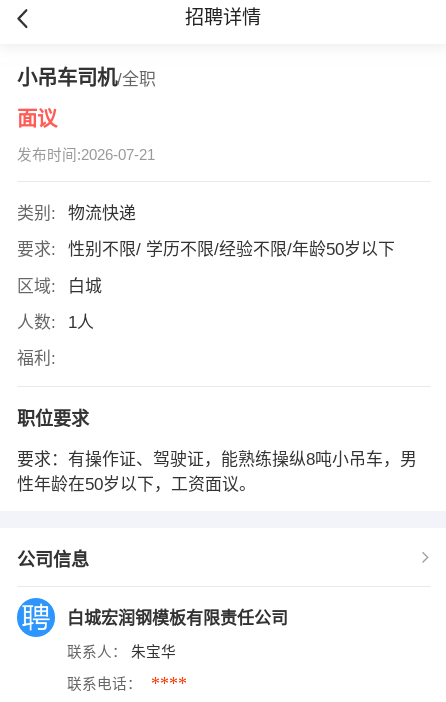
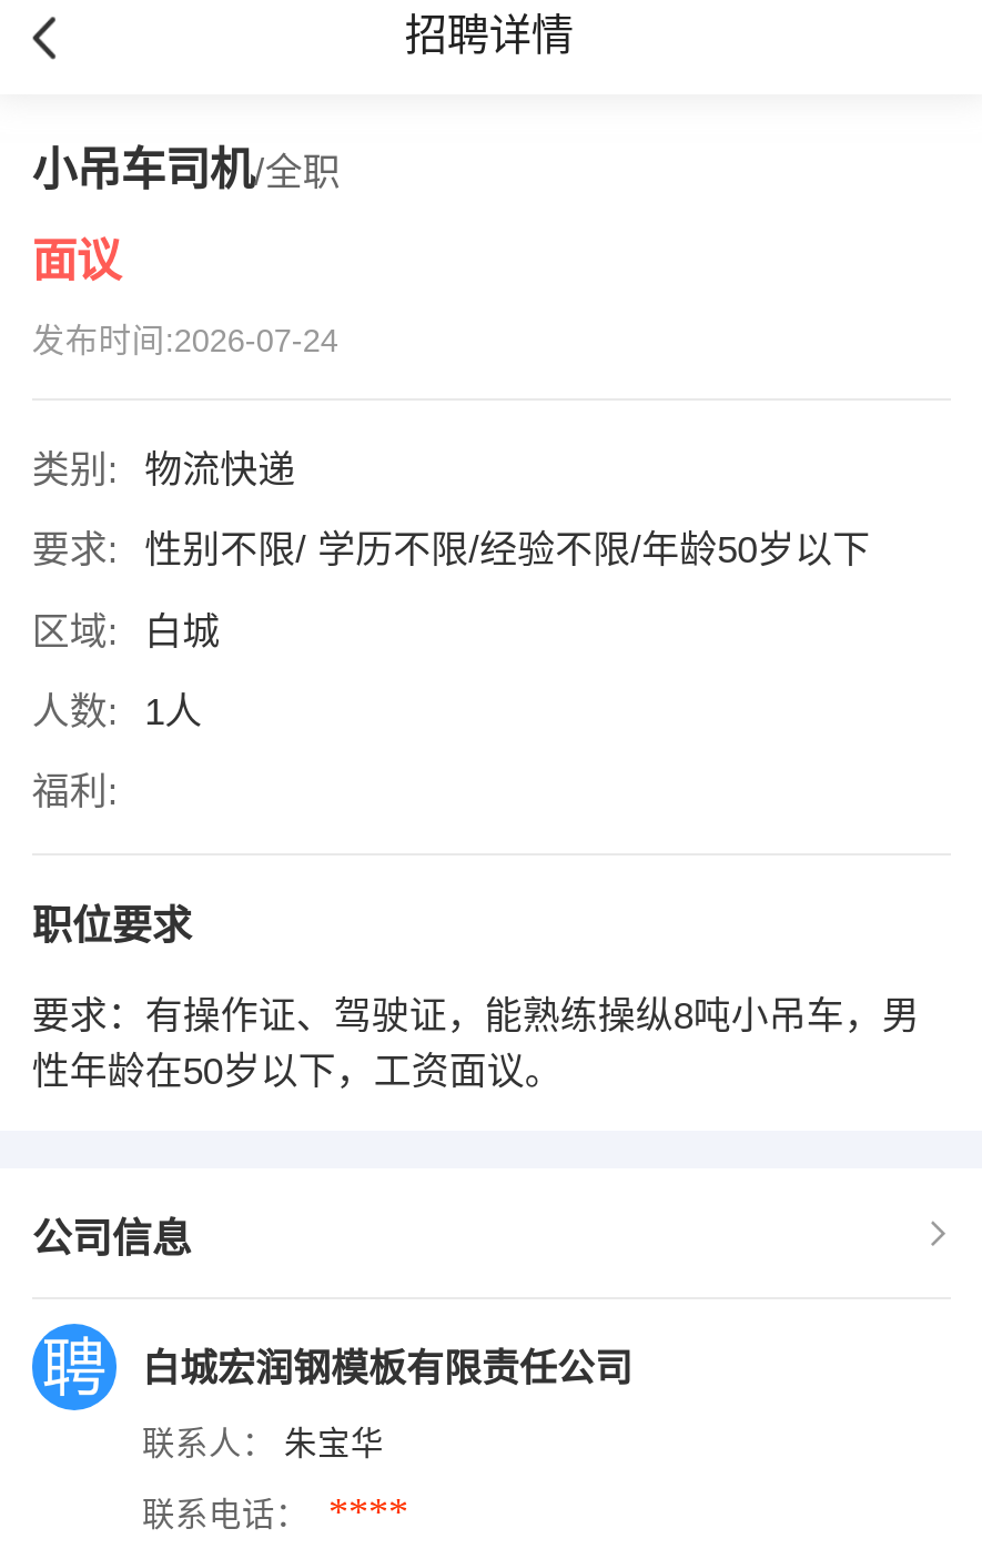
- 发布时间:2026-07-21
+ 发布时间:2026-07-24
